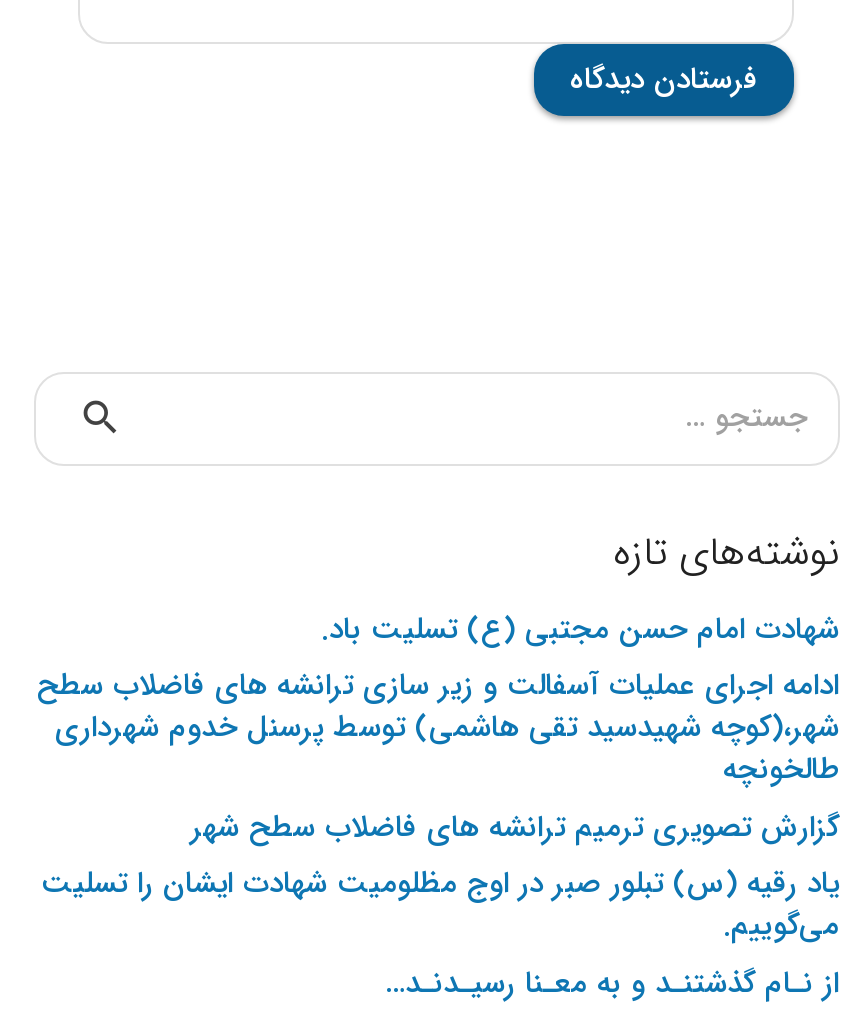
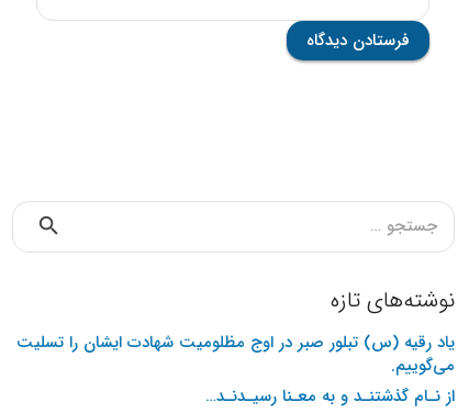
- شهادت امام حسن مجتبی (ع) تسلیت باد.
- ادامه اجرای عملیات آسفالت و زیر سازی ترانشه های فاضلاب سطح
- شهر،(کوچه شهیدسید تقی هاشمی) توسط پرسنل خدوم شهرداری
- طالخونچه
- گزارش تصویری ترمیم ترانشه های فاضلاب سطح شهر
